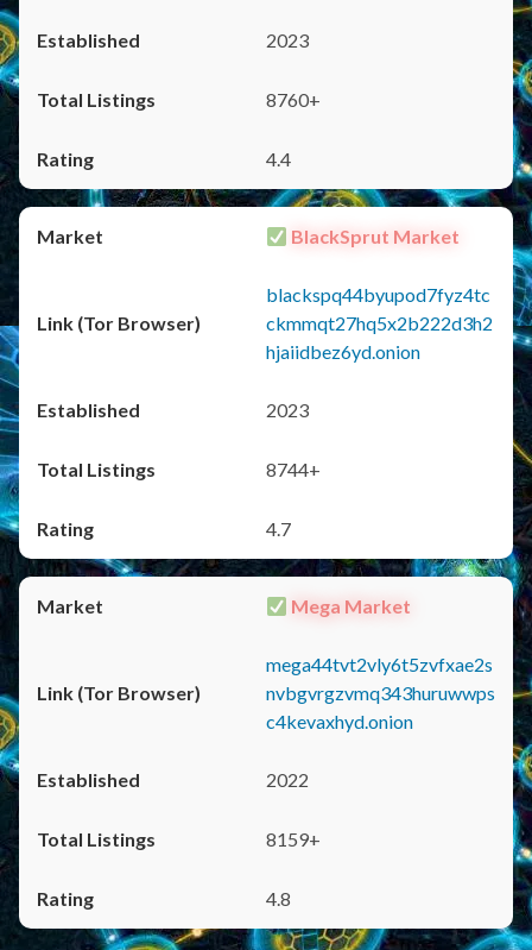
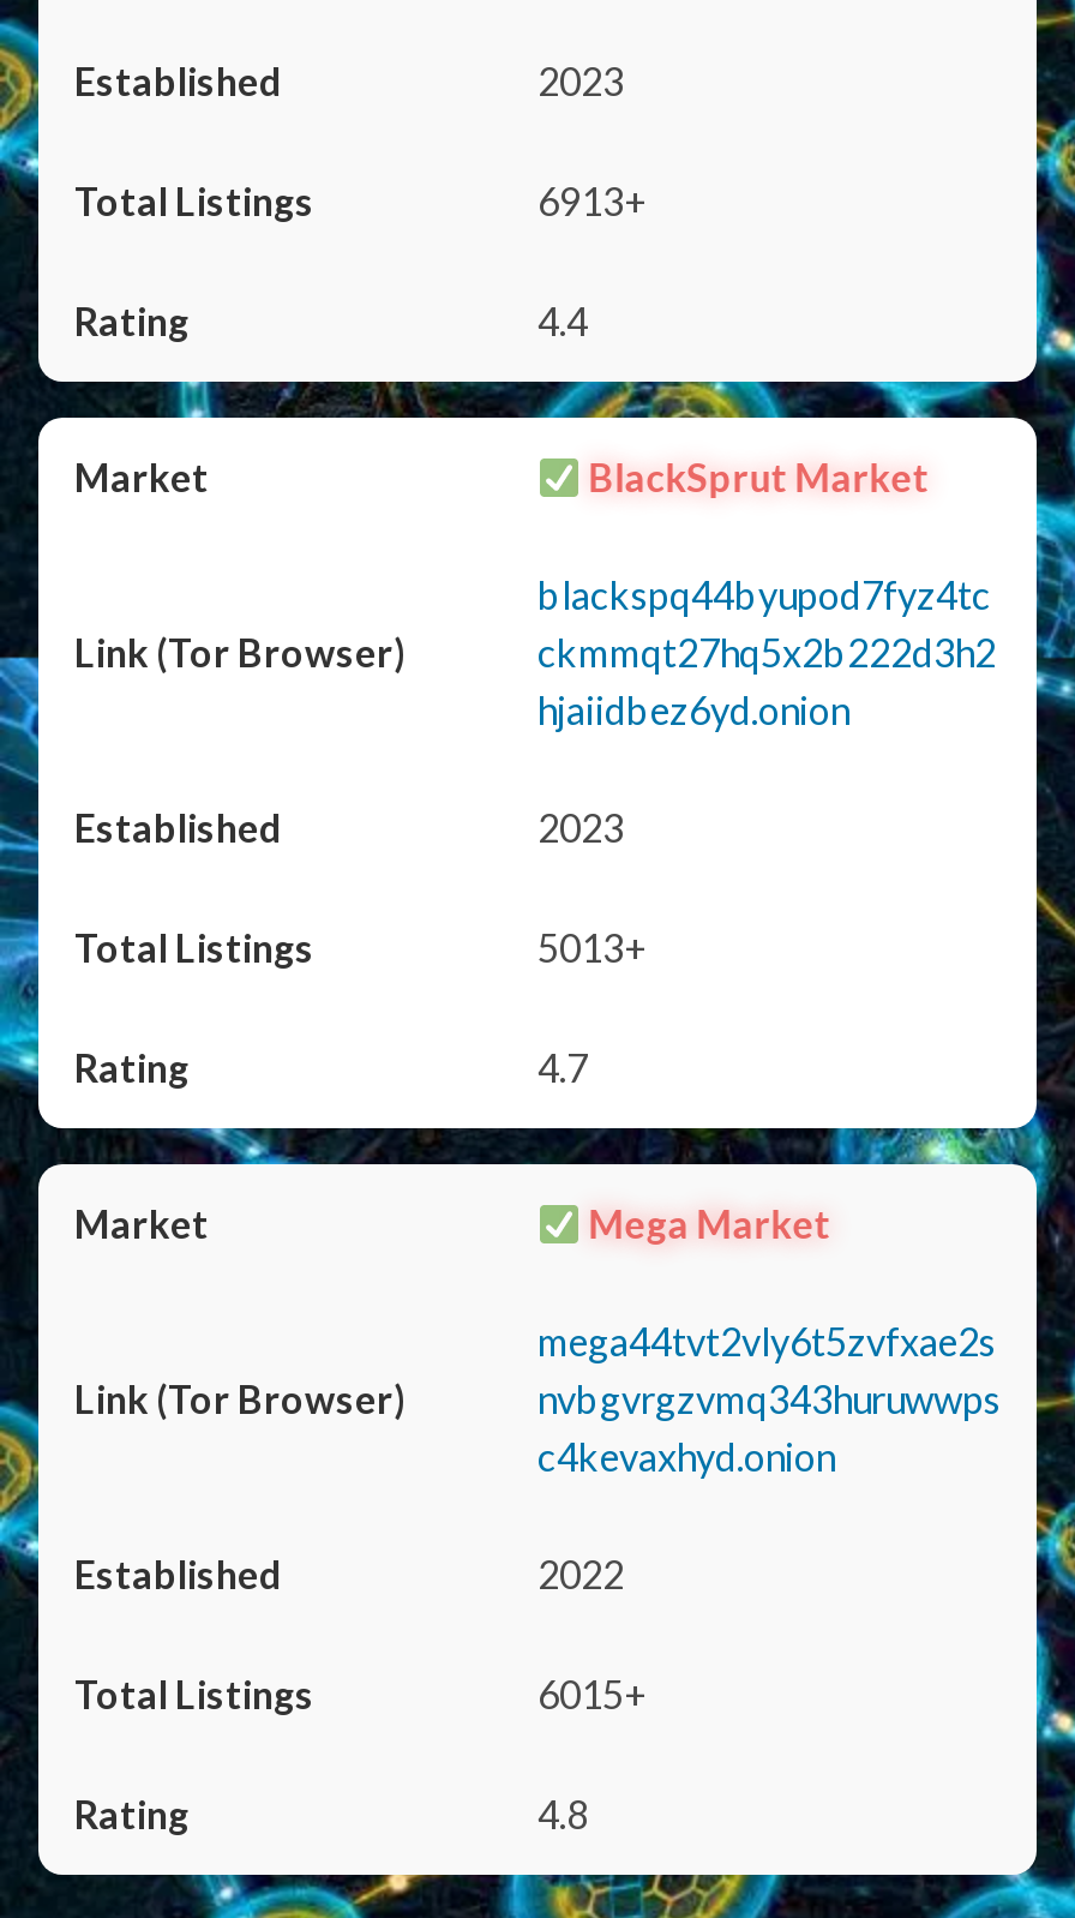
- 8760+
+ 6913+

- 8744+
+ 5013+

- 8159+
+ 6015+
